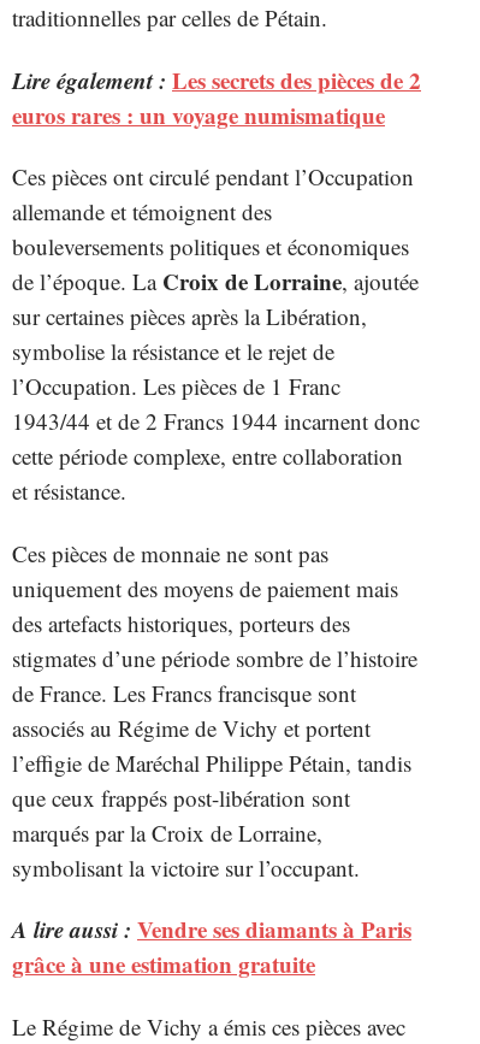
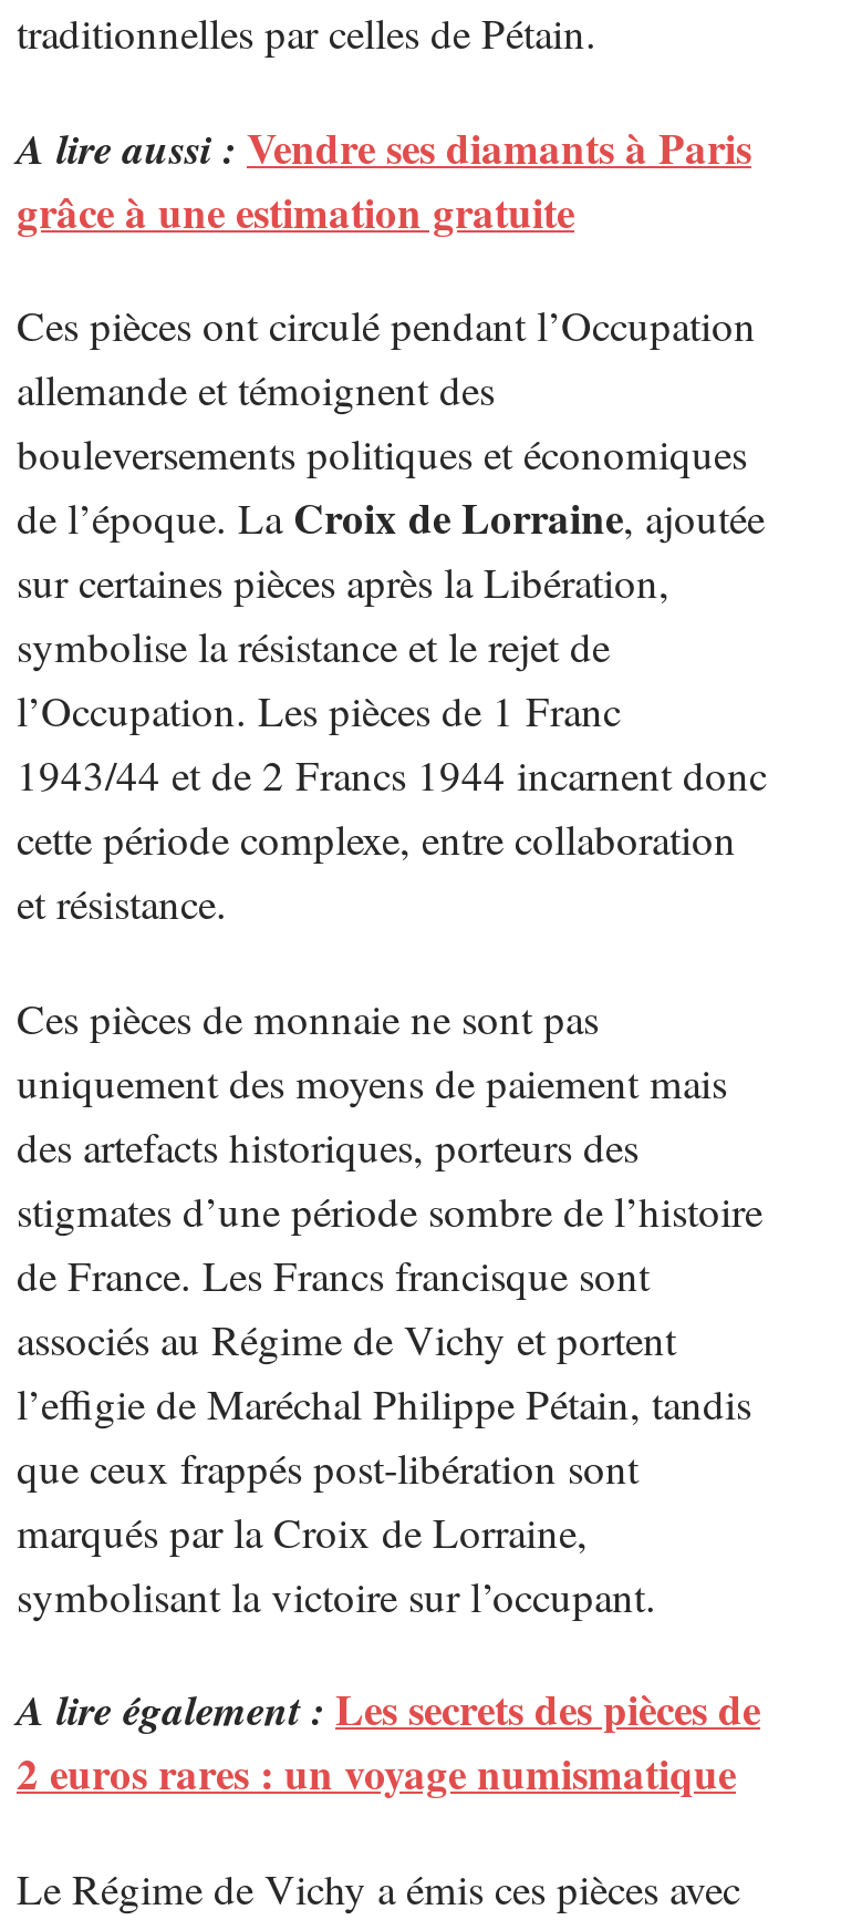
- Lire également : Les secrets des pièces de 2
- euros rares : un voyage numismatique

+ A lire également : Les secrets des pièces de
+ 2 euros rares : un voyage numismatique

moved up: A lire aussi : Vendre ses diamants à Paris | grâce à une estimation gratuite
